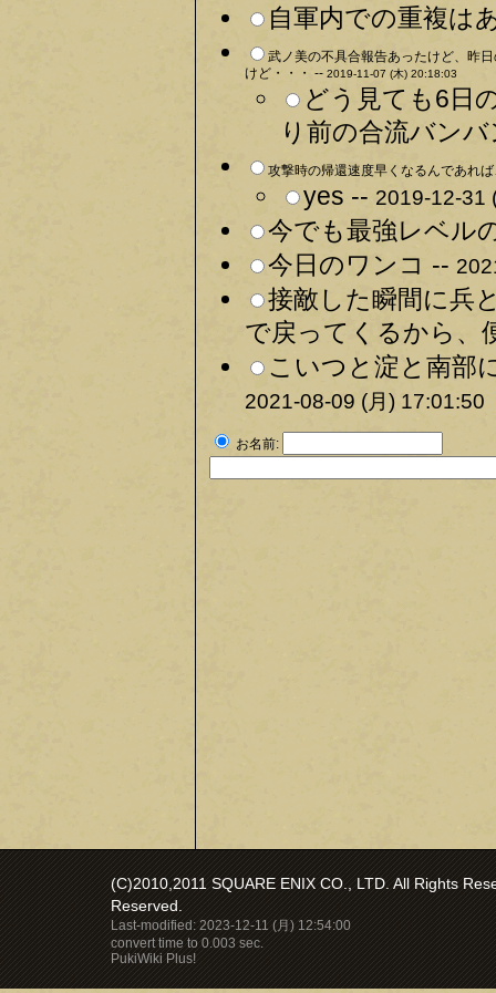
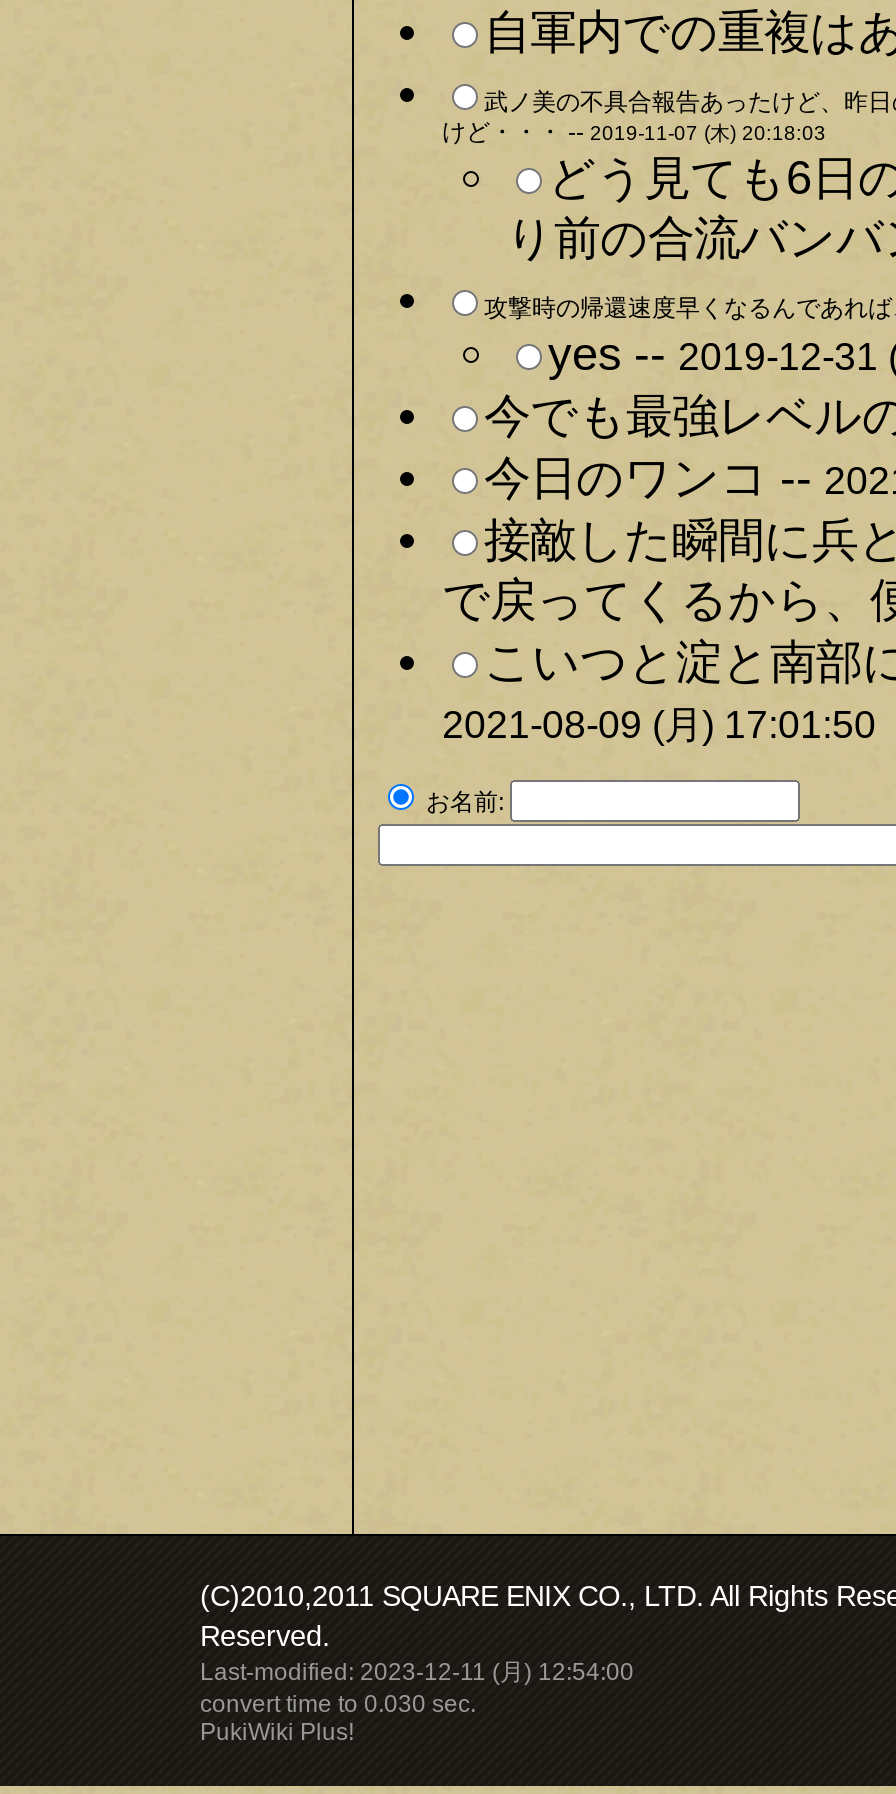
- convert time to 0.003 sec.
+ convert time to 0.030 sec.
